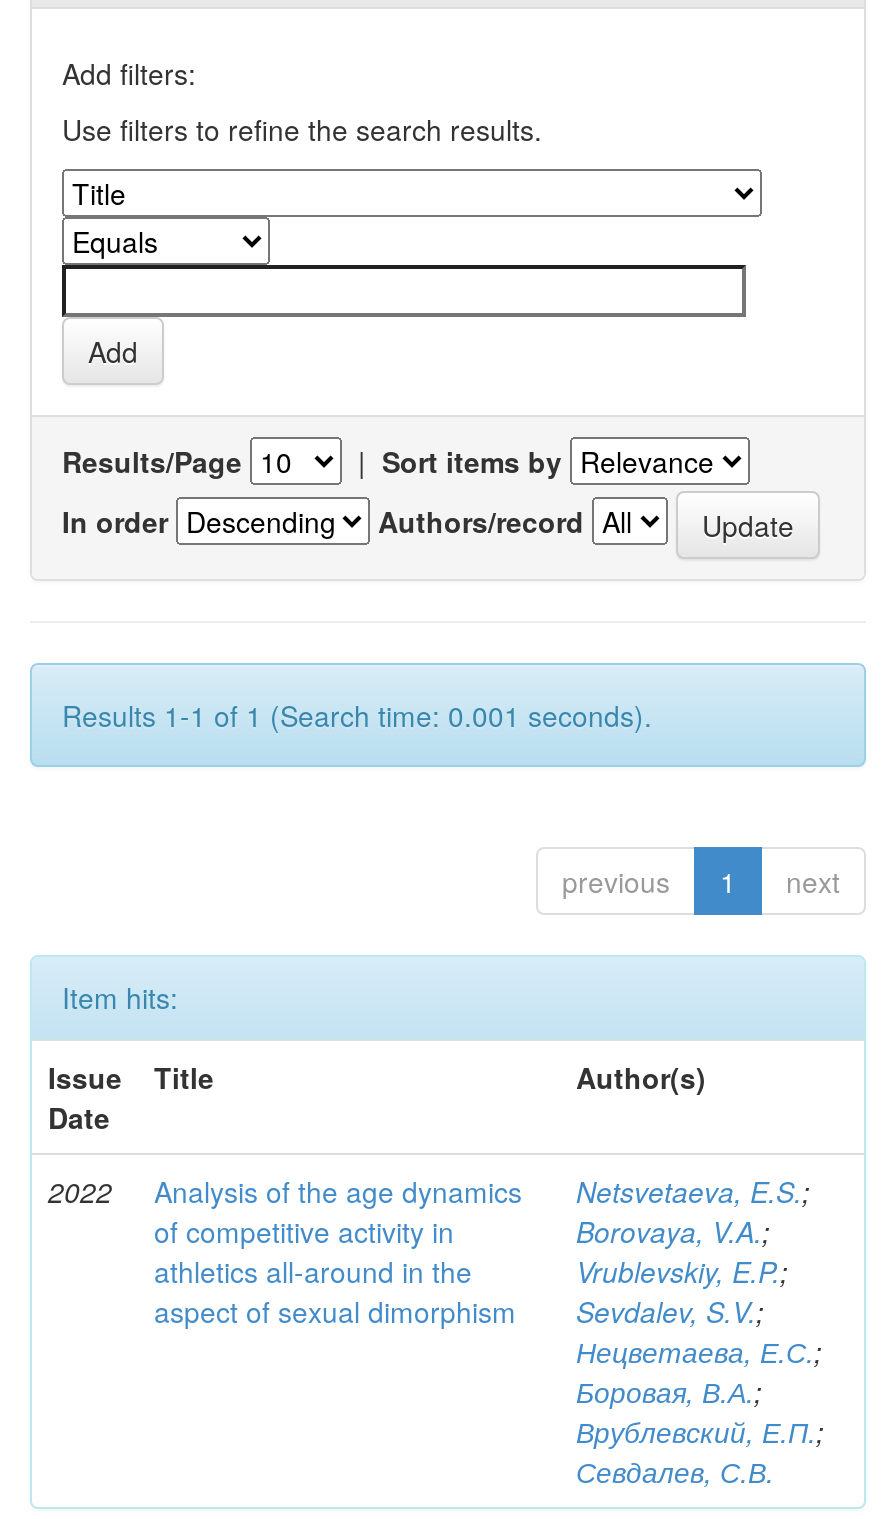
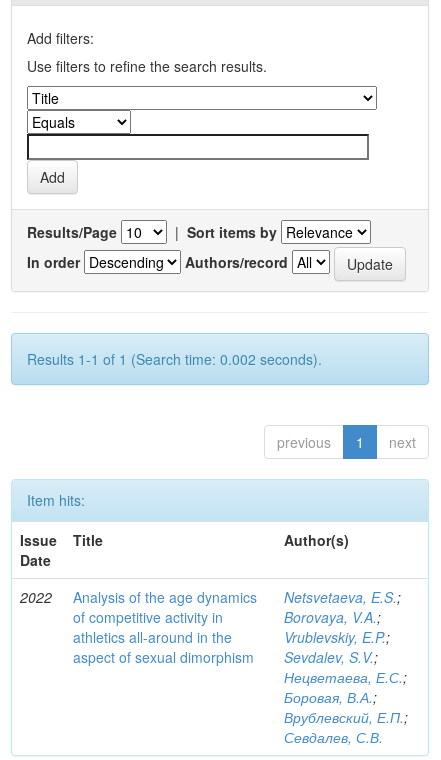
- Results 1-1 of 1 (Search time: 0.001 seconds).
+ Results 1-1 of 1 (Search time: 0.002 seconds).
